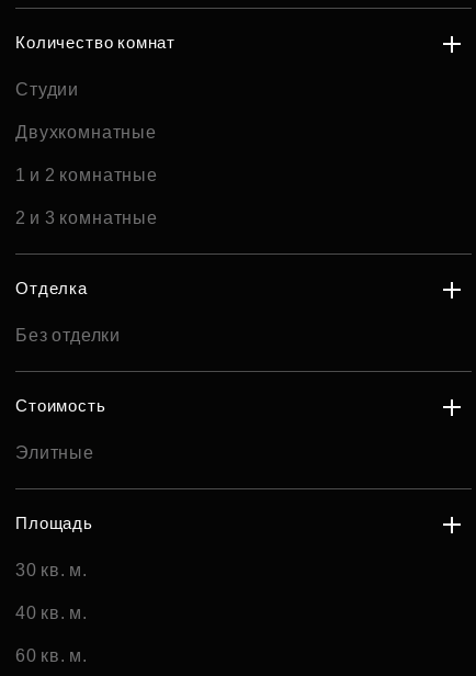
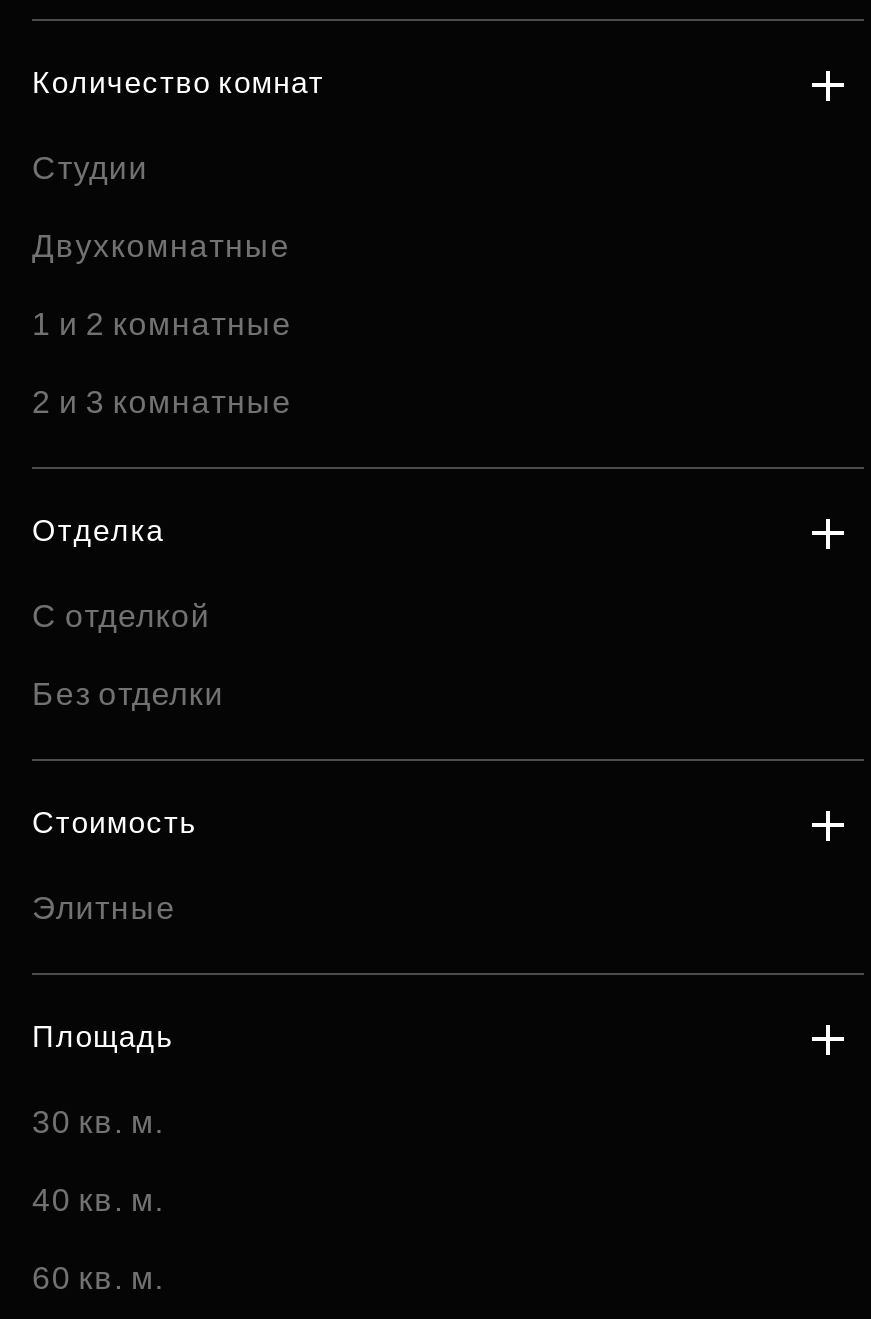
+ С отделкой
